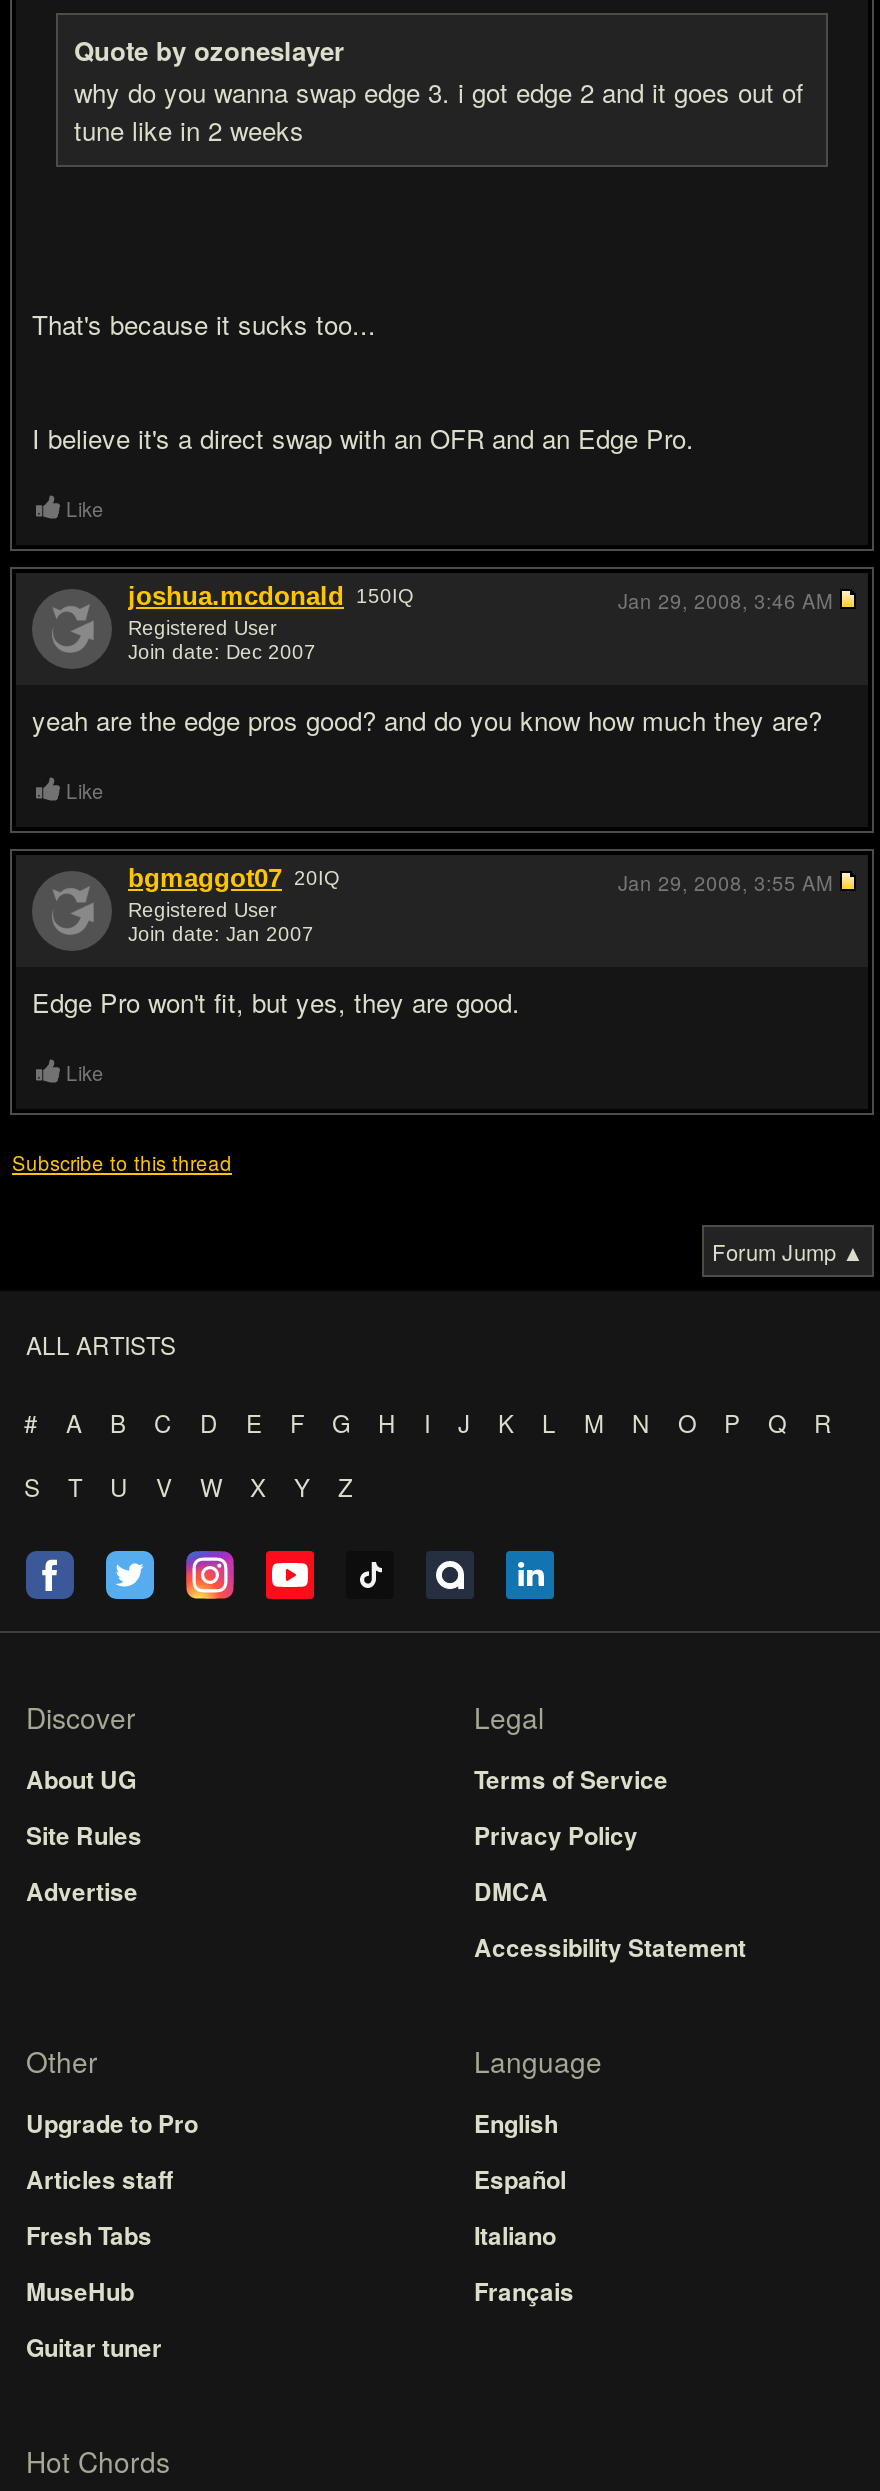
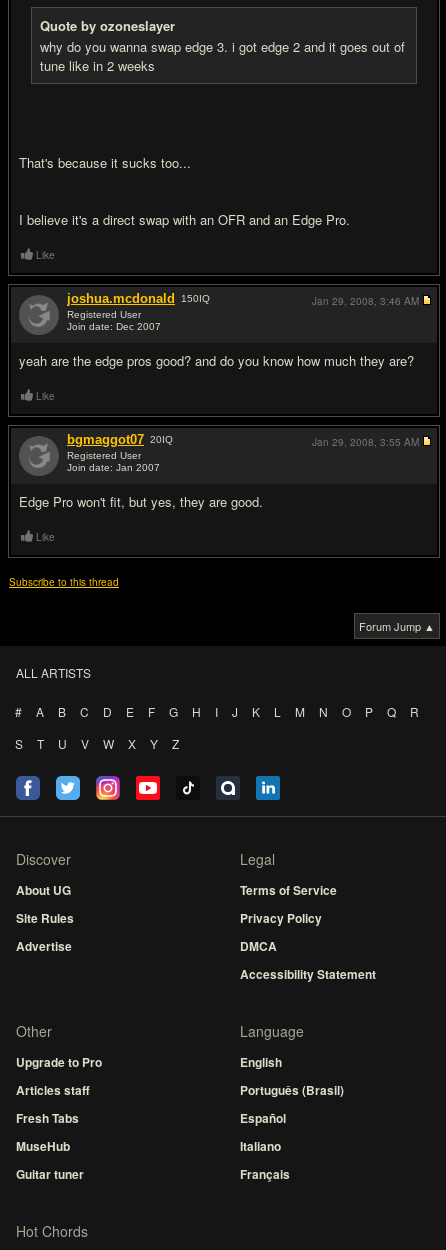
moved down: Español | Italiano | Français

+ Português (Brasil)
